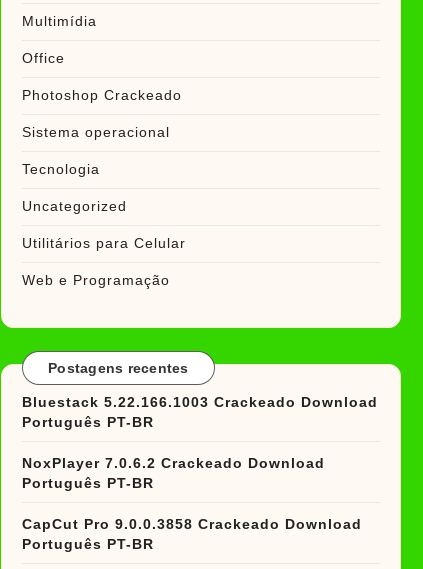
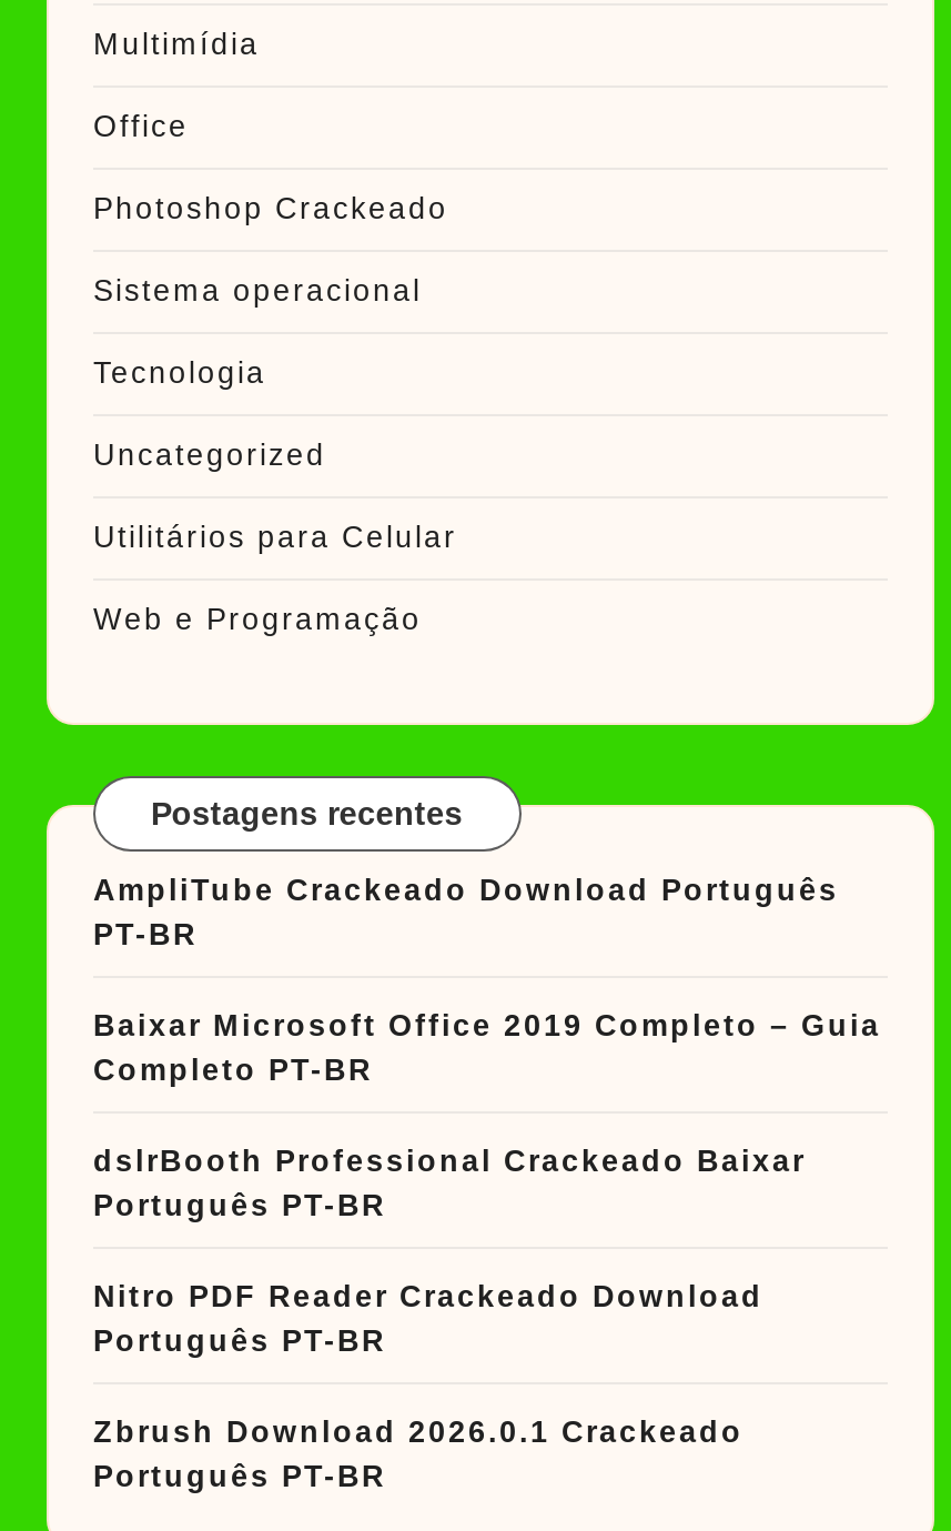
- Bluestack 5.22.166.1003 Crackeado Download
+ AmpliTube Crackeado Download Português
+ PT-BR
+ Baixar Microsoft Office 2019 Completo – Guia
+ Completo PT-BR
+ dslrBooth Professional Crackeado Baixar

- NoxPlayer 7.0.6.2 Crackeado Download
+ Nitro PDF Reader Crackeado Download

- CapCut Pro 9.0.0.3858 Crackeado Download
+ Zbrush Download 2026.0.1 Crackeado
